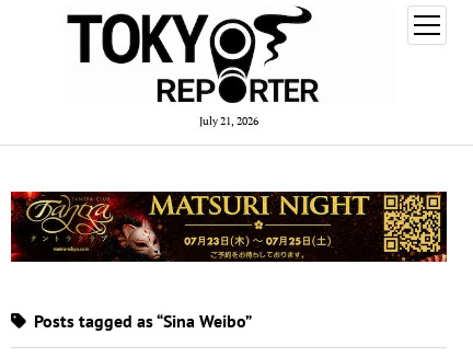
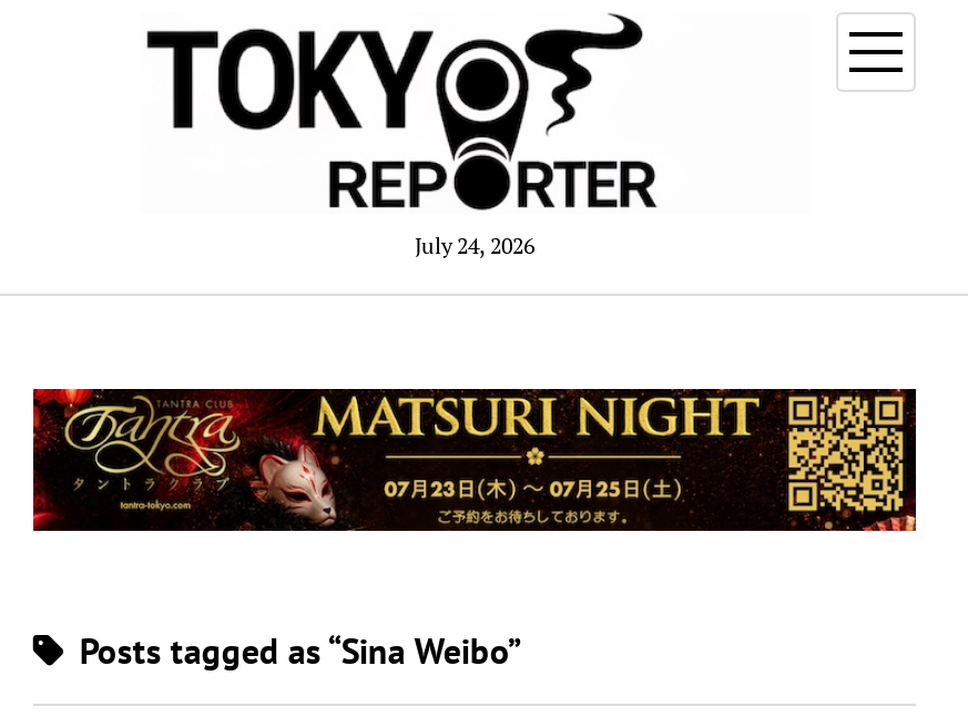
- July 21, 2026
+ July 24, 2026
